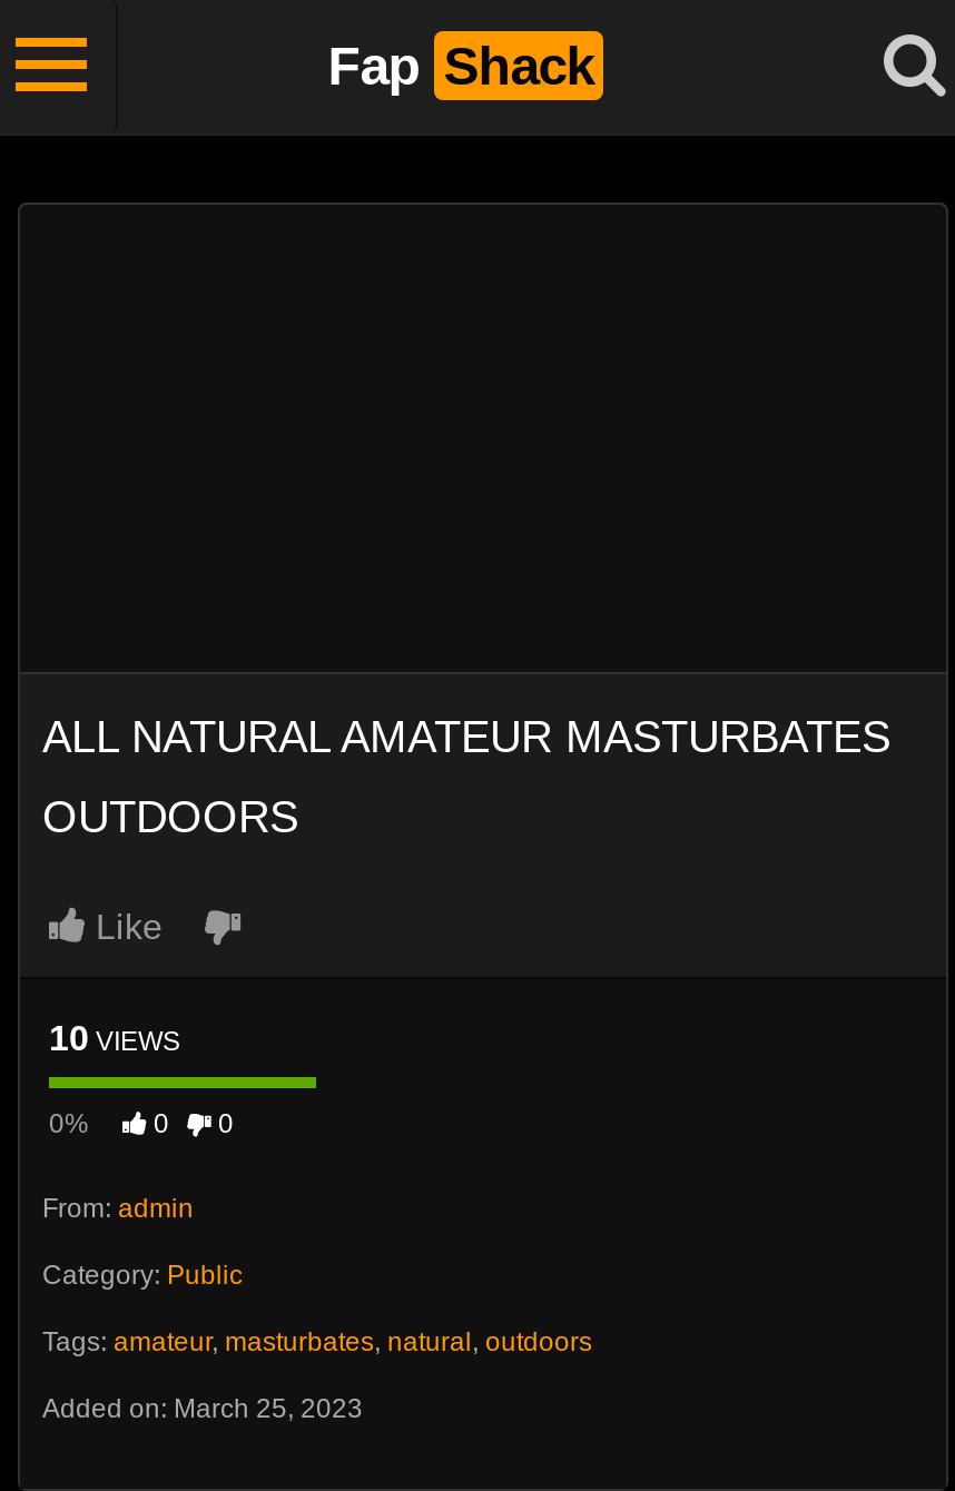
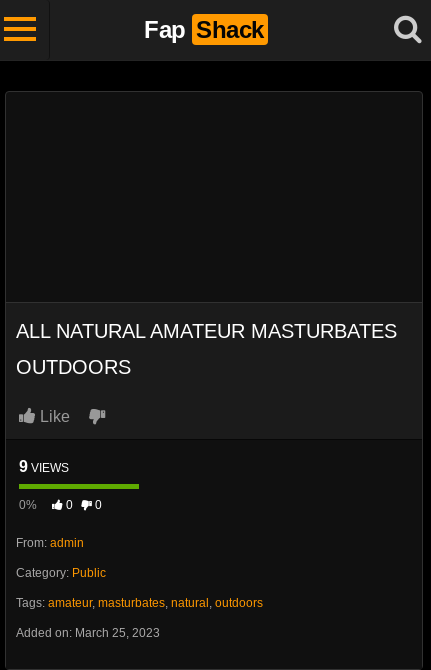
- 10 VIEWS
+ 9 VIEWS
